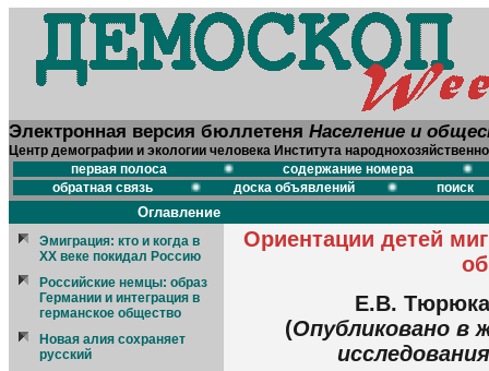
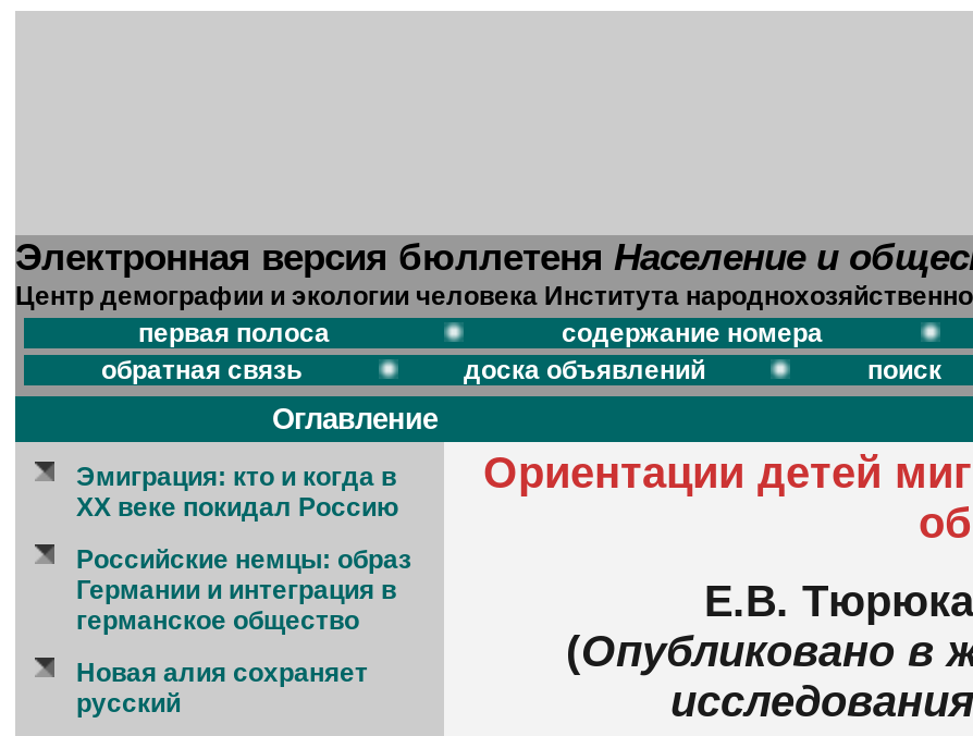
- [image]
